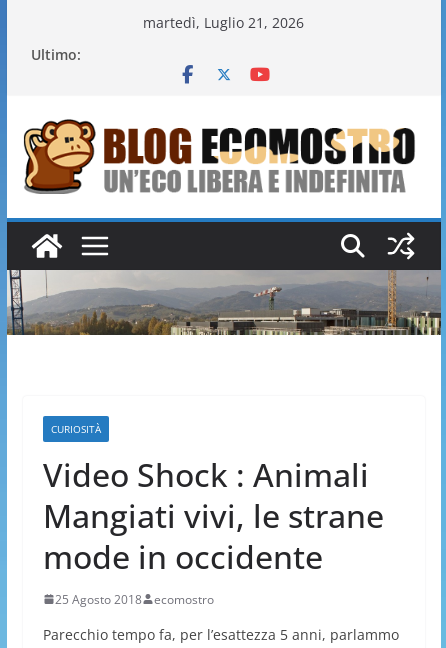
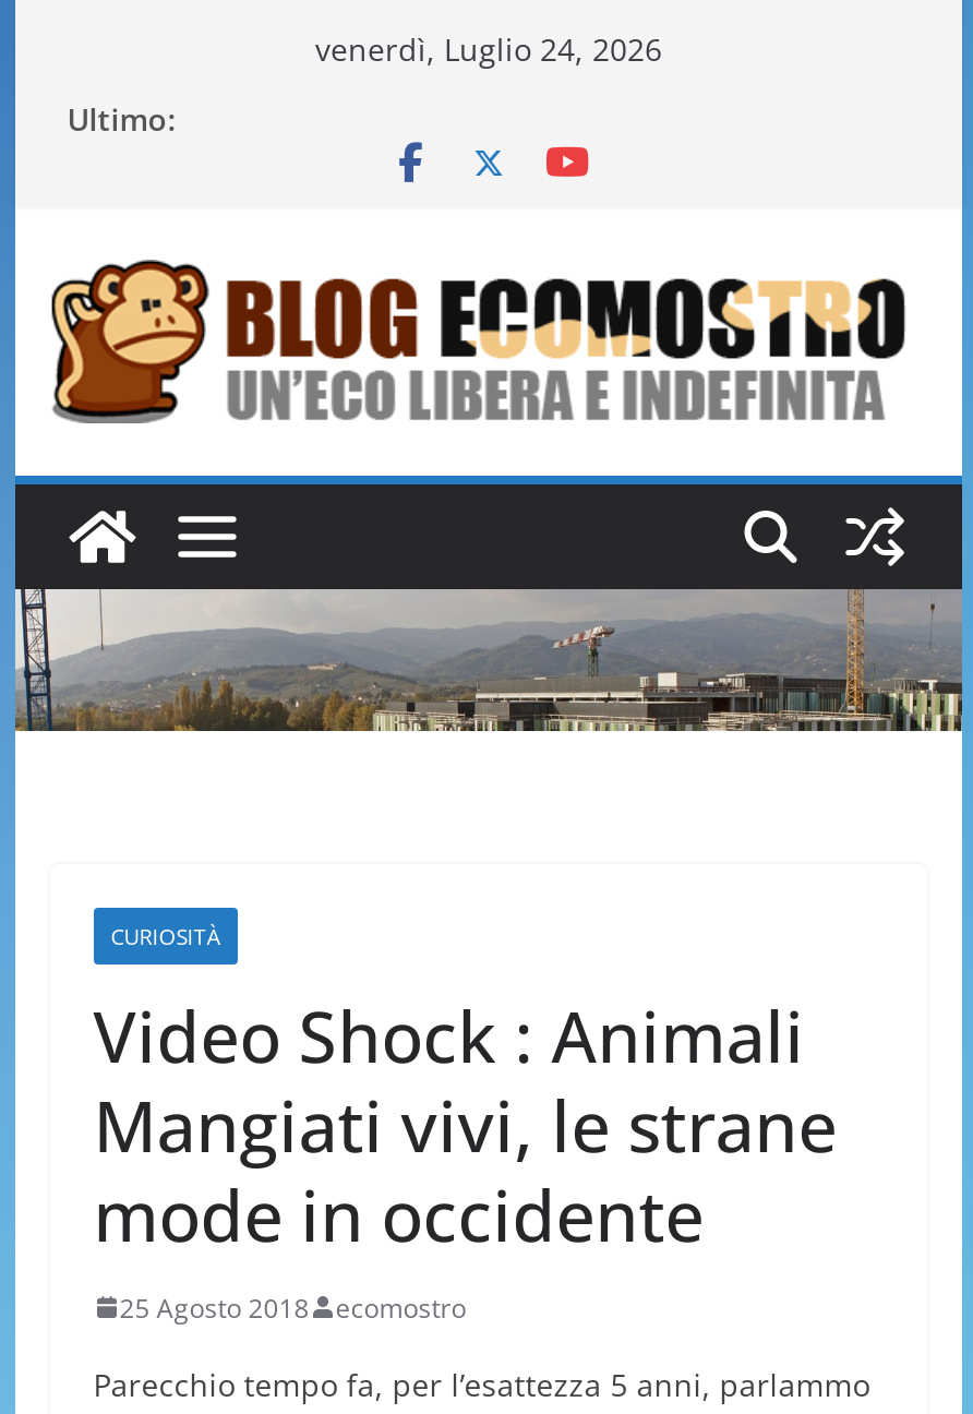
- martedì, Luglio 21, 2026
+ venerdì, Luglio 24, 2026
